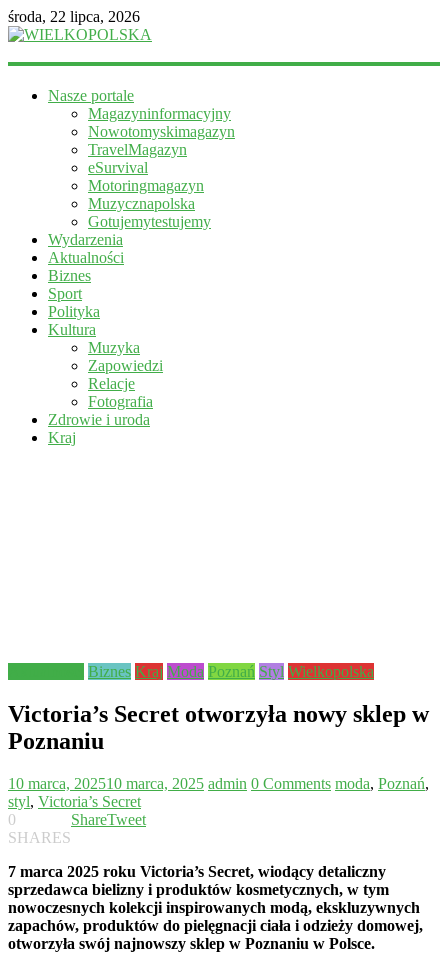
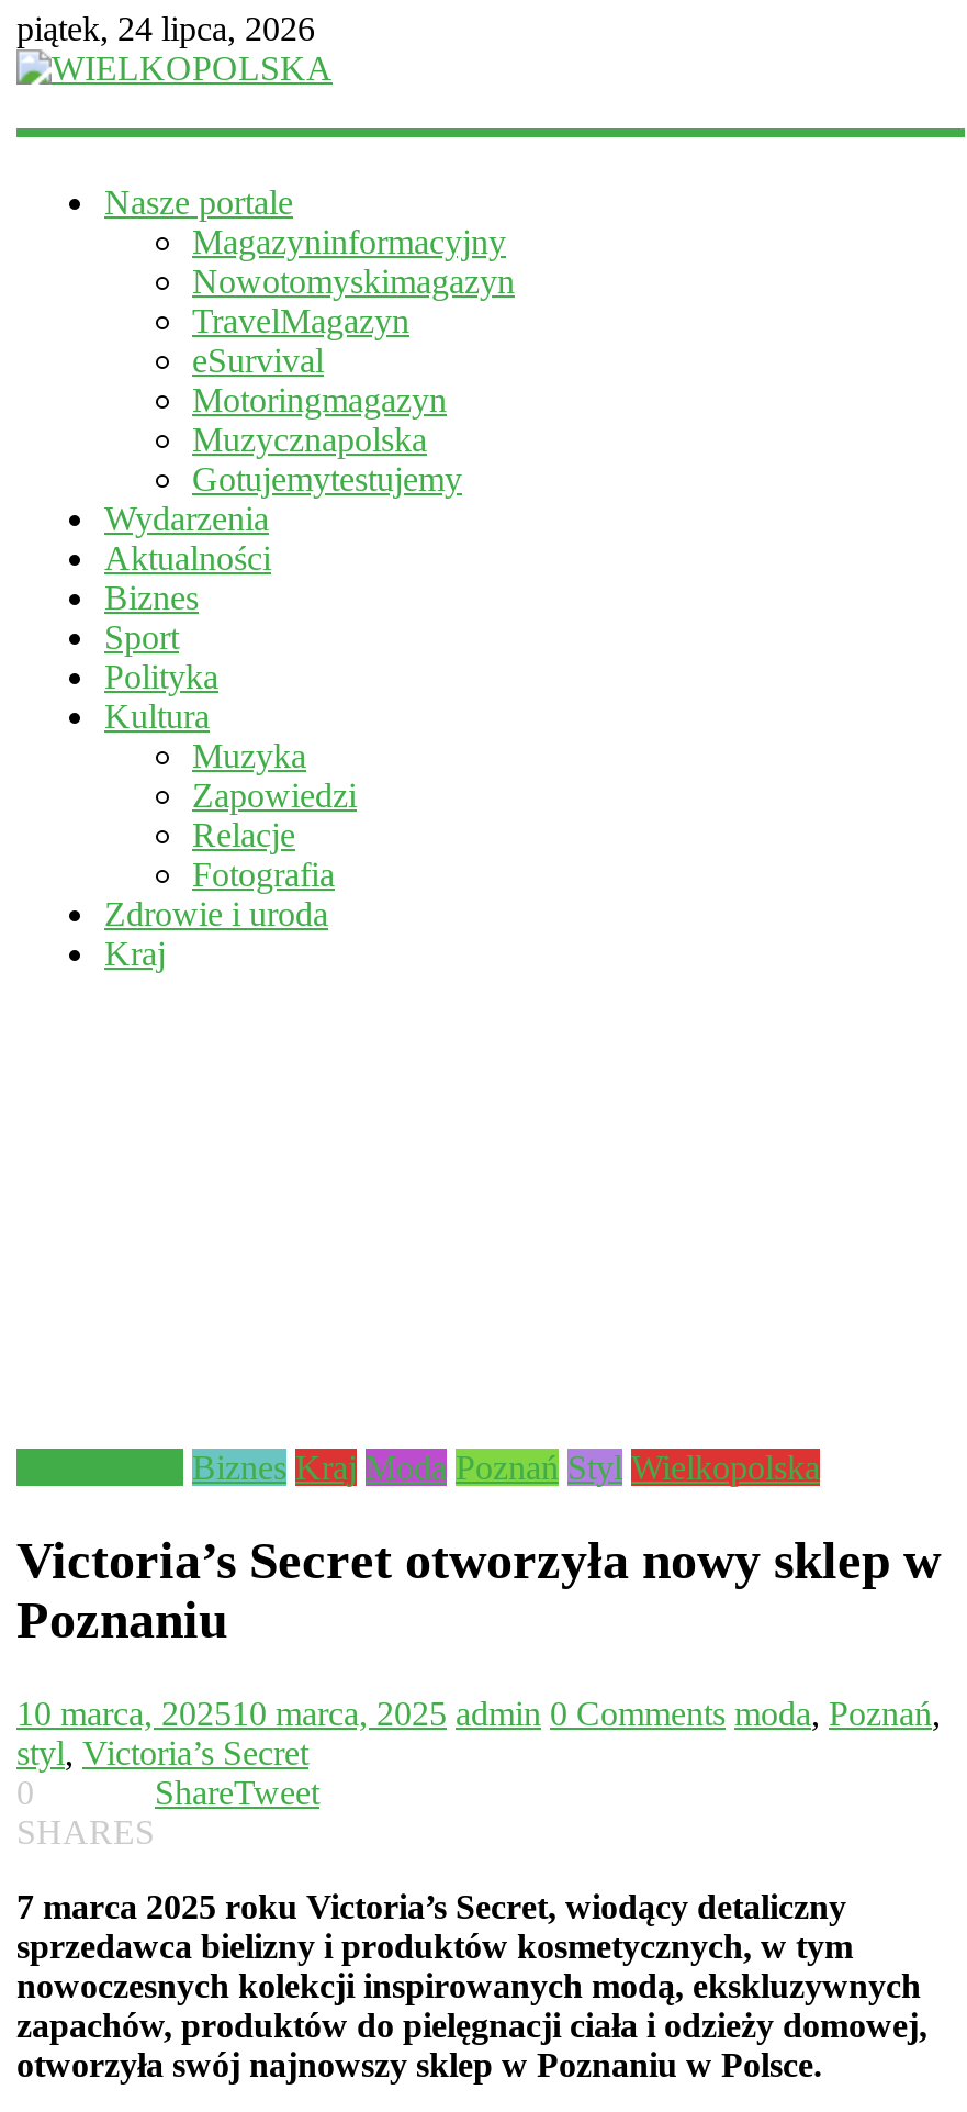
- środa, 22 lipca, 2026
+ piątek, 24 lipca, 2026
